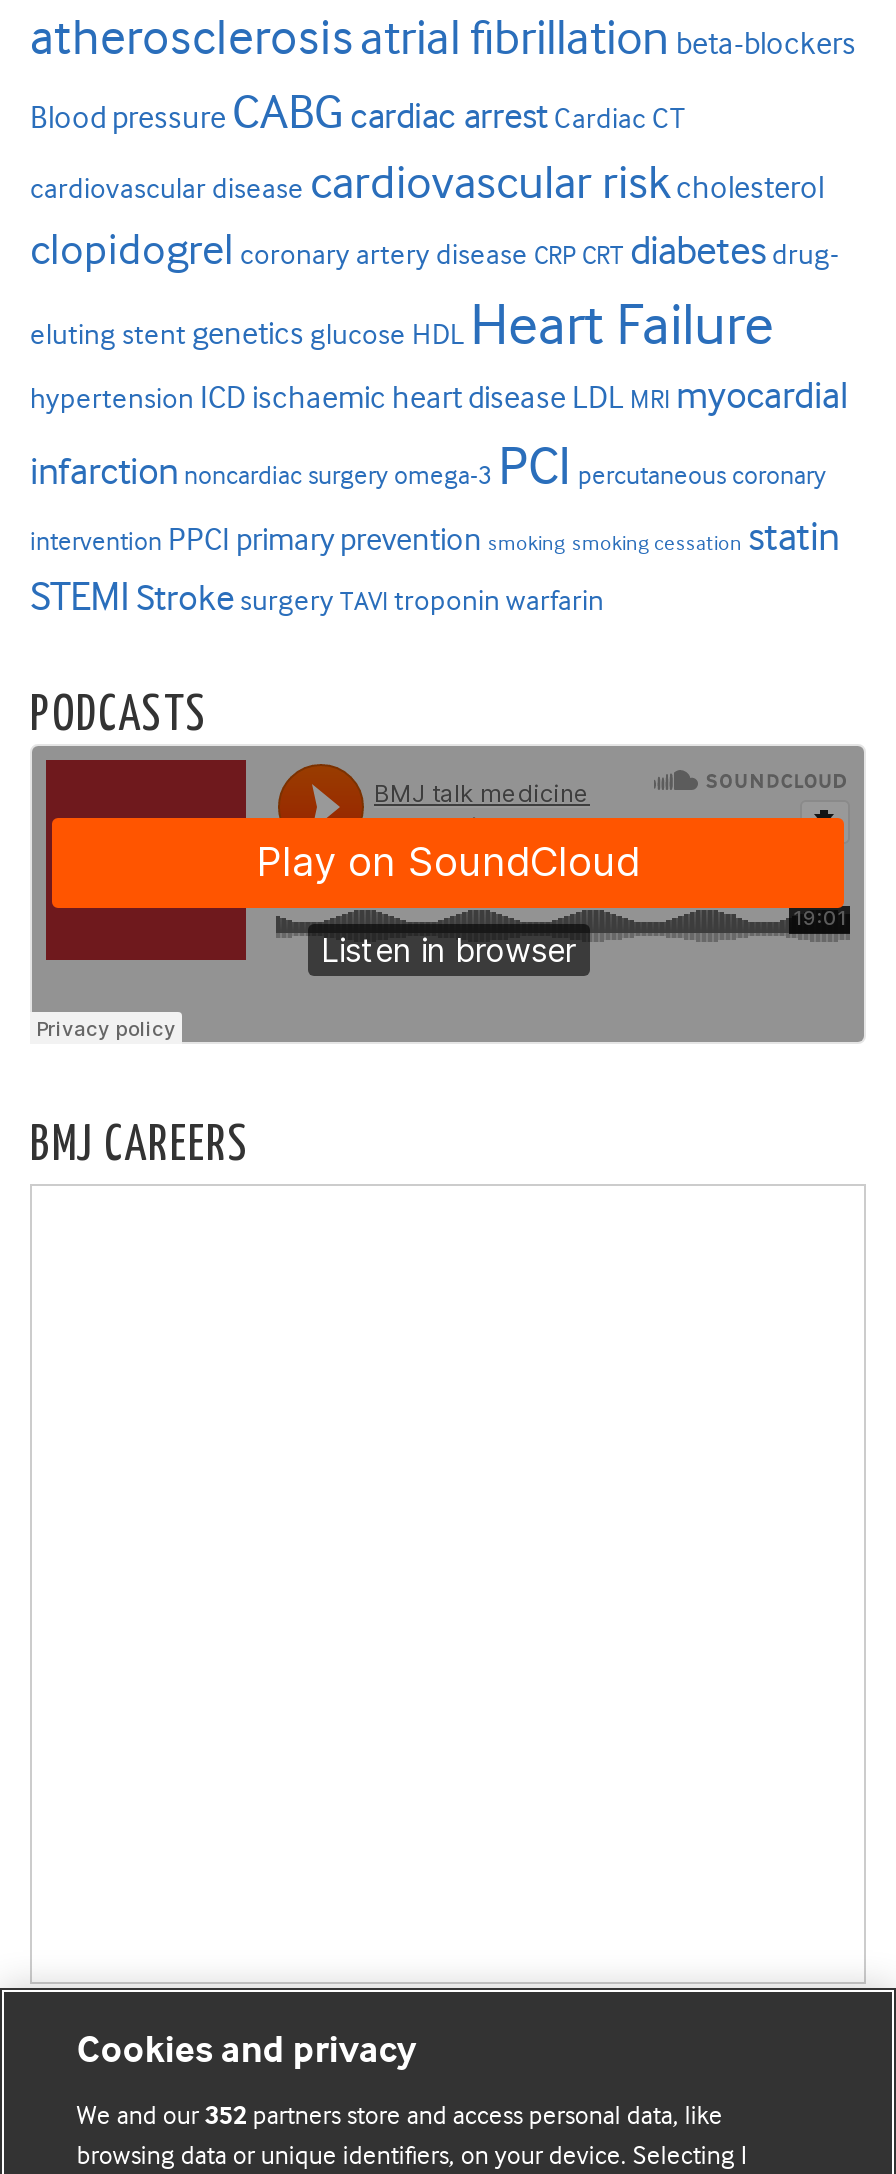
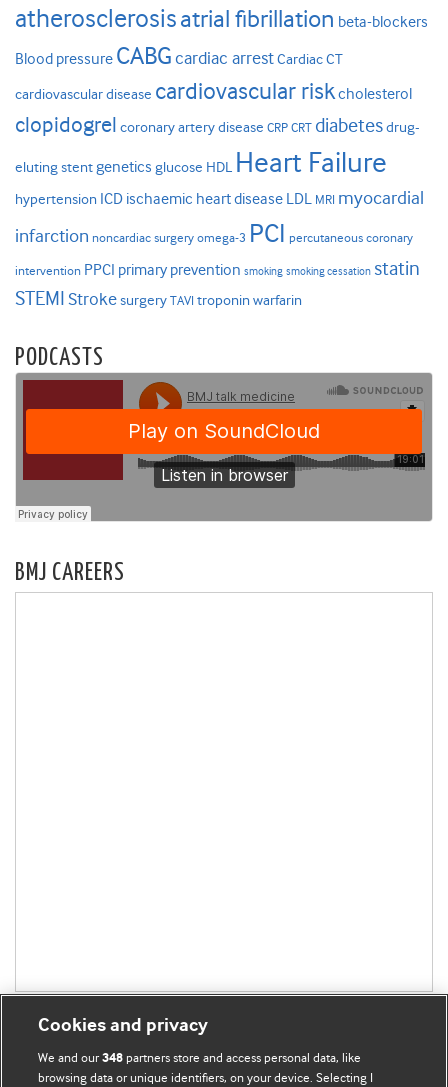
- We and our 352 partners store and access personal data, like
+ We and our 348 partners store and access personal data, like
